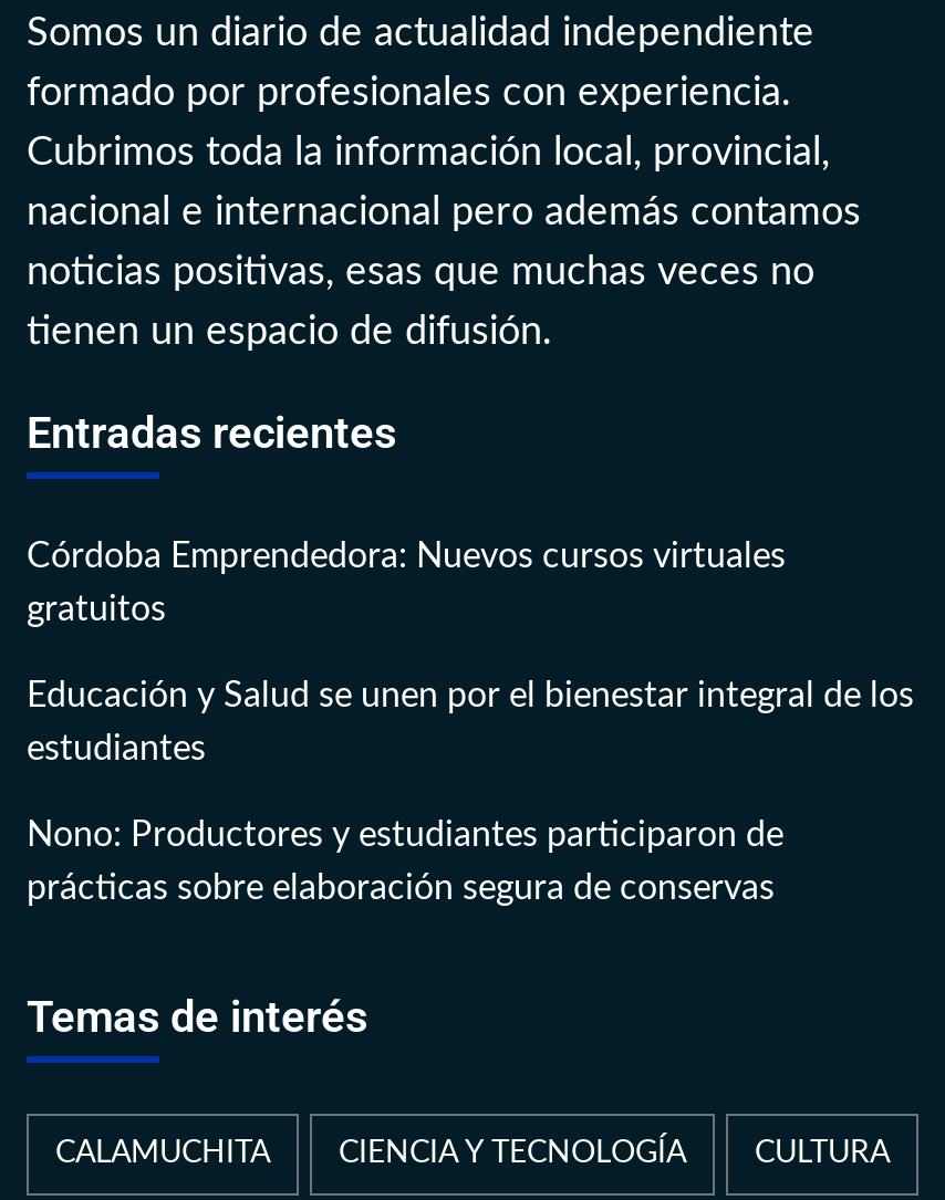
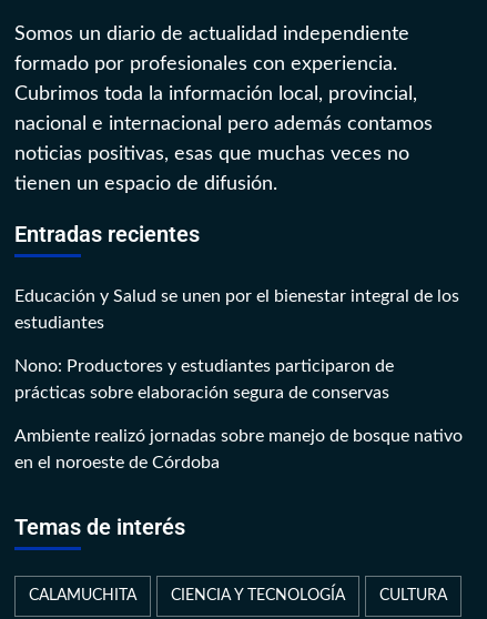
- Córdoba Emprendedora: Nuevos cursos virtuales
- gratuitos

moved up: Educación y Salud se unen por el bienestar integral de los | estudiantes | Nono: Productores y estudiantes participaron de | prácticas sobre elaboración segura de conservas

+ Ambiente realizó jornadas sobre manejo de bosque nativo
+ en el noroeste de Córdoba
